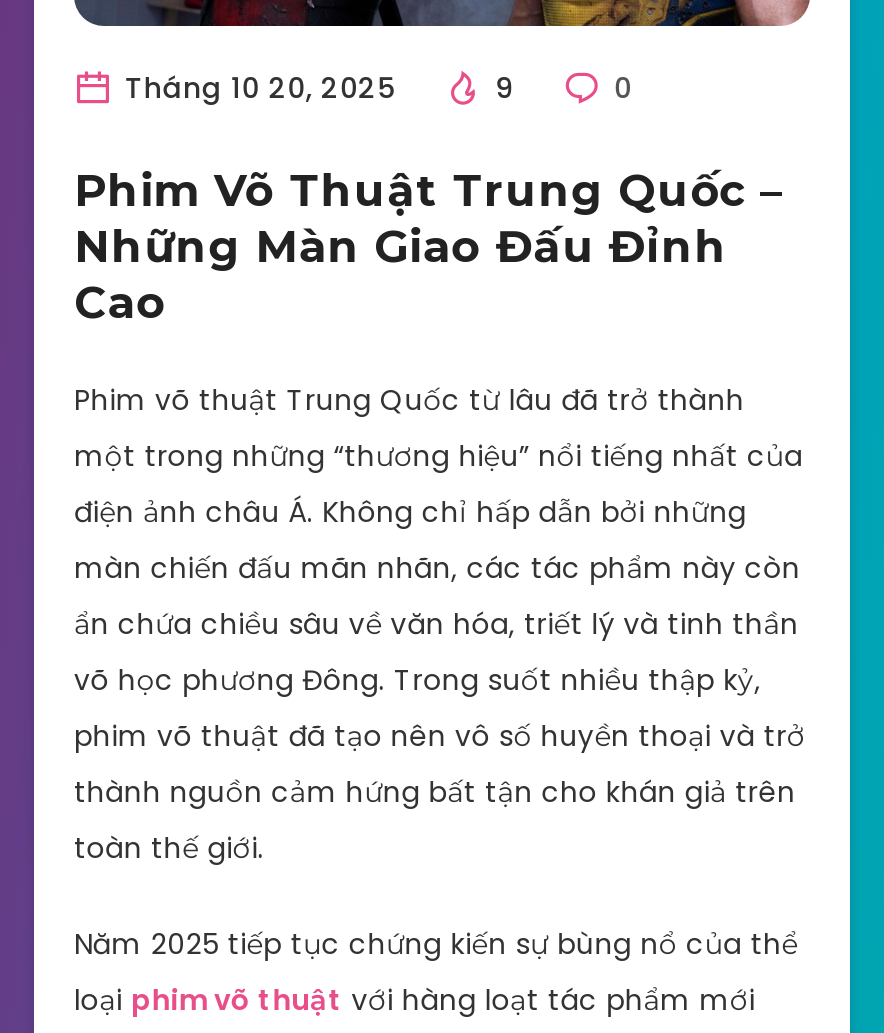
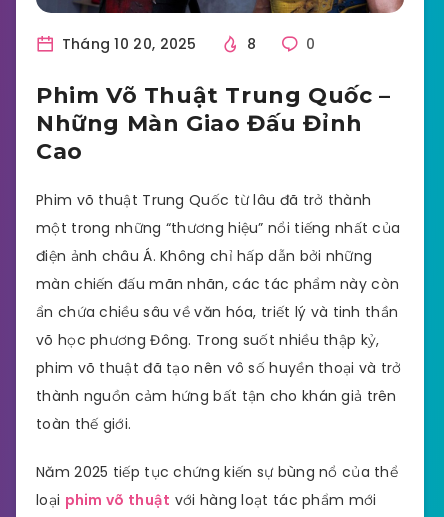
- 9
+ 8
